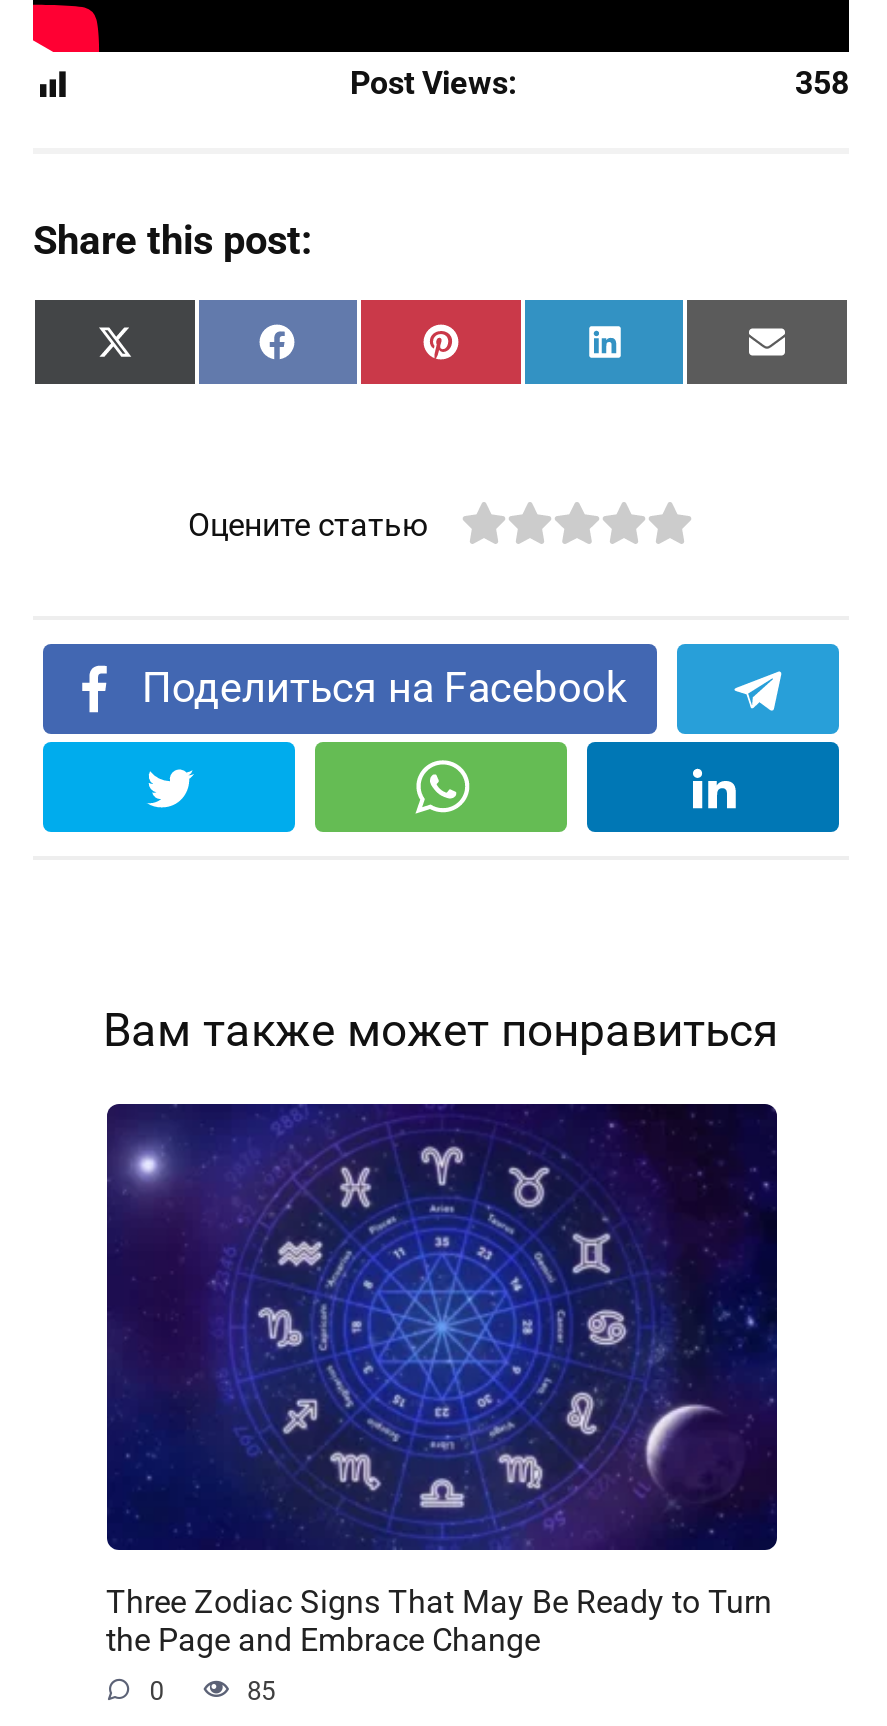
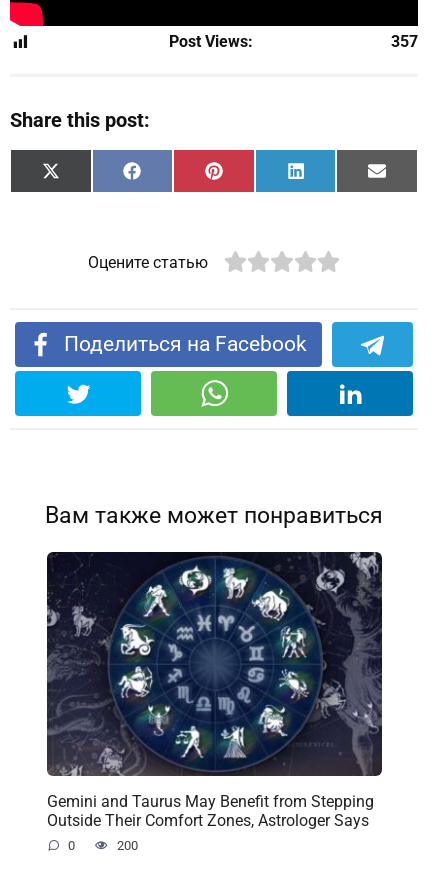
- 358
+ 357

- [image]
- Three Zodiac Signs That May Be Ready to Turn
- the Page and Embrace Change
+ [image]
+ Gemini and Taurus May Benefit from Stepping
+ Outside Their Comfort Zones, Astrologer Says

- 85
+ 200
